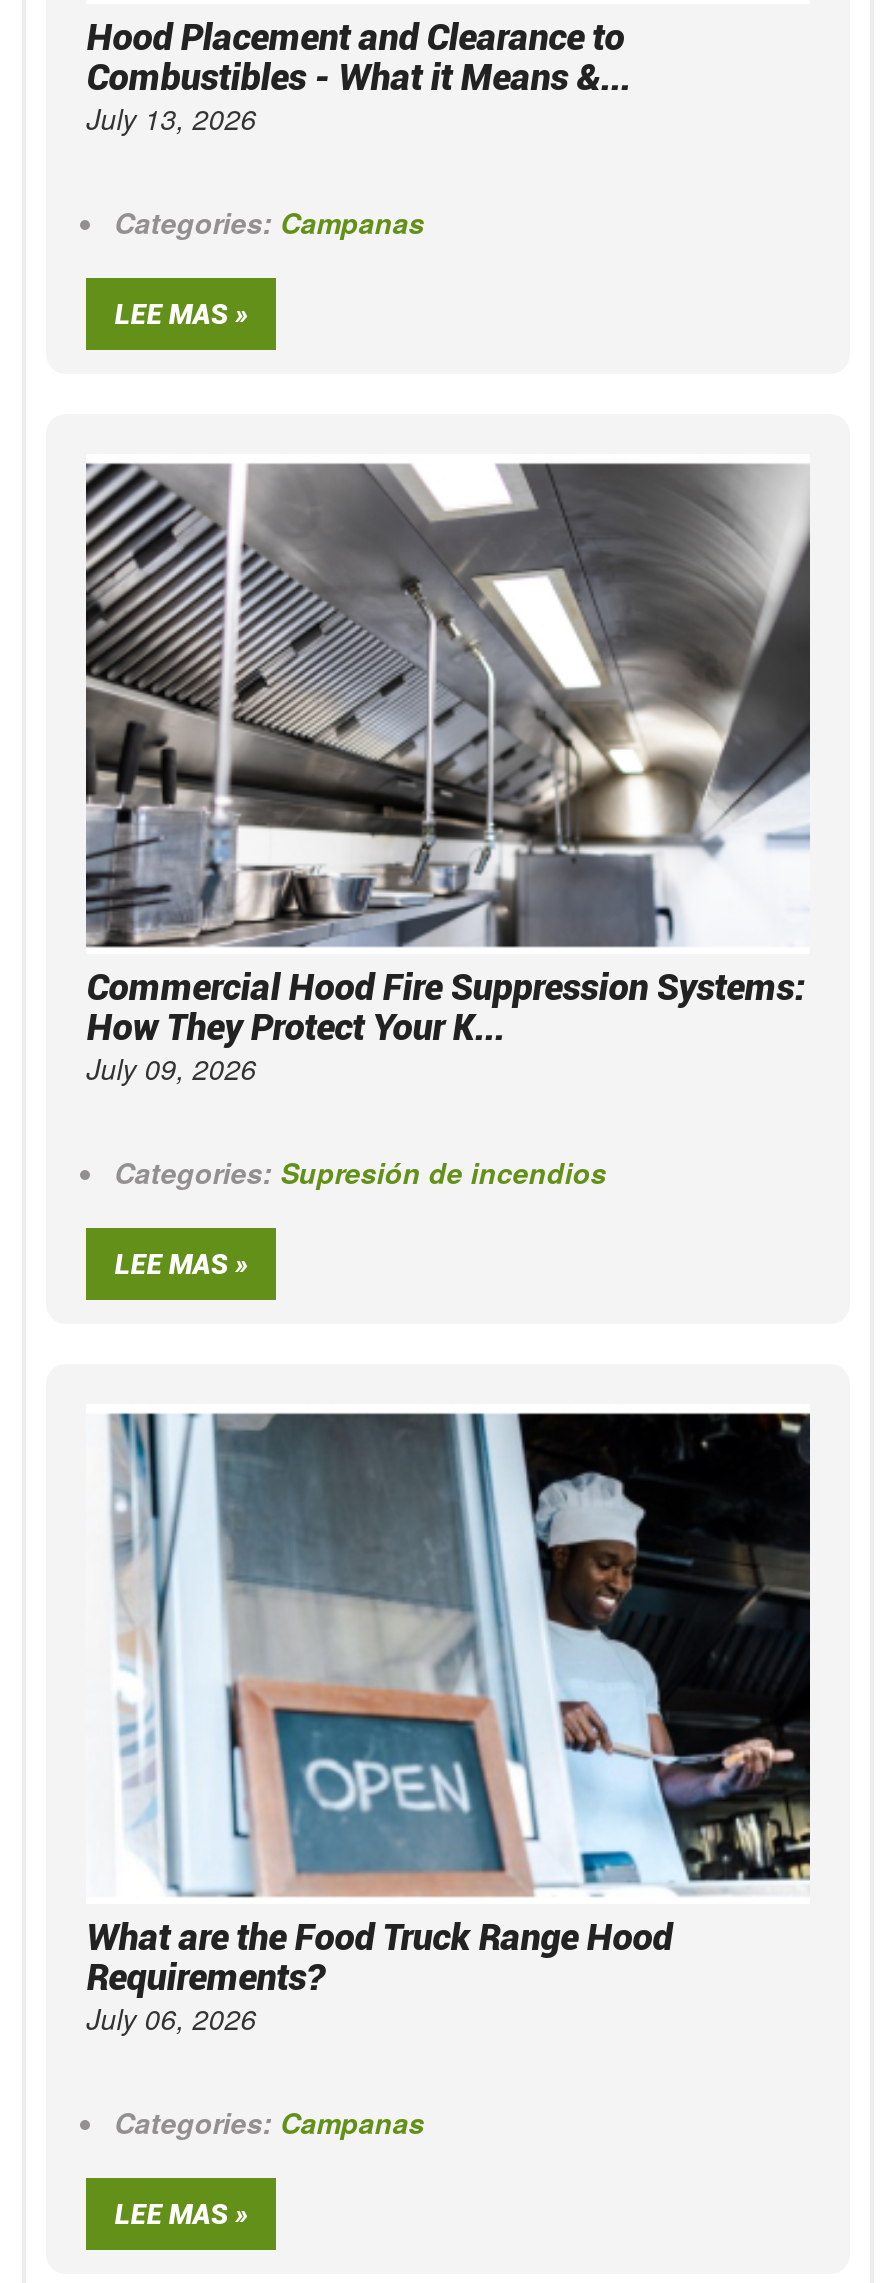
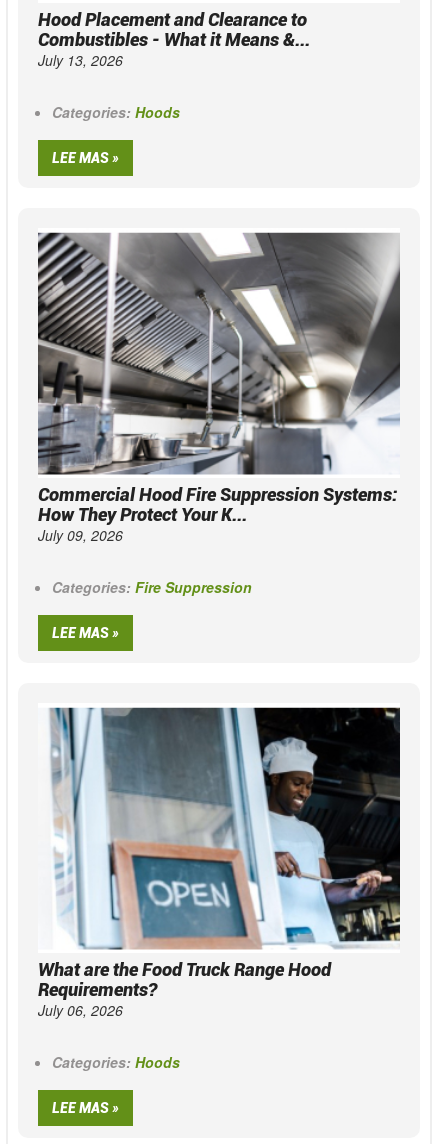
- Categories: Campanas
+ Categories: Hoods

- Categories: Supresión de incendios
+ Categories: Fire Suppression

- Categories: Campanas
+ Categories: Hoods
